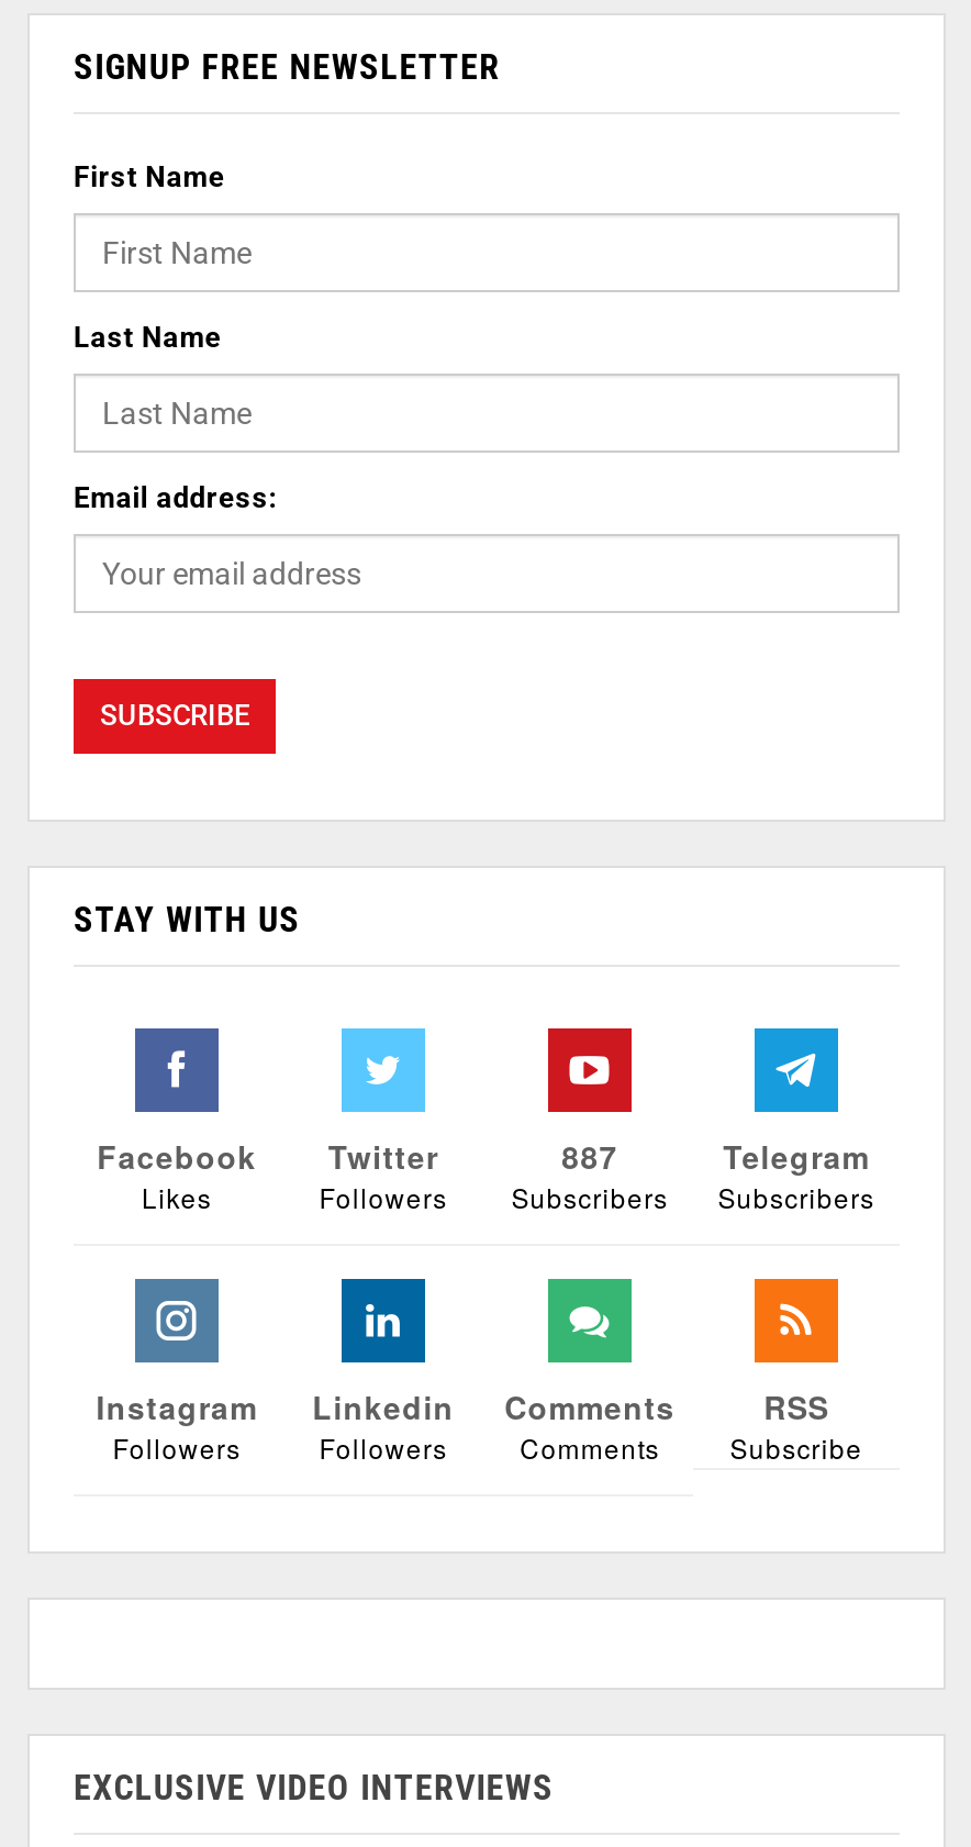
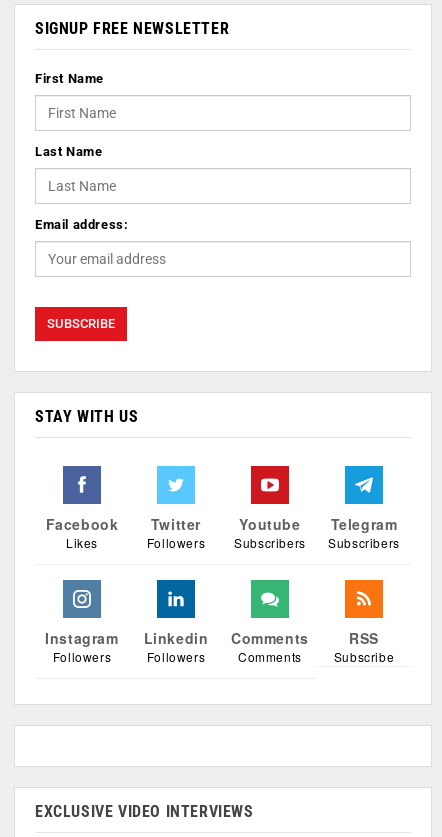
- 887
+ Youtube
